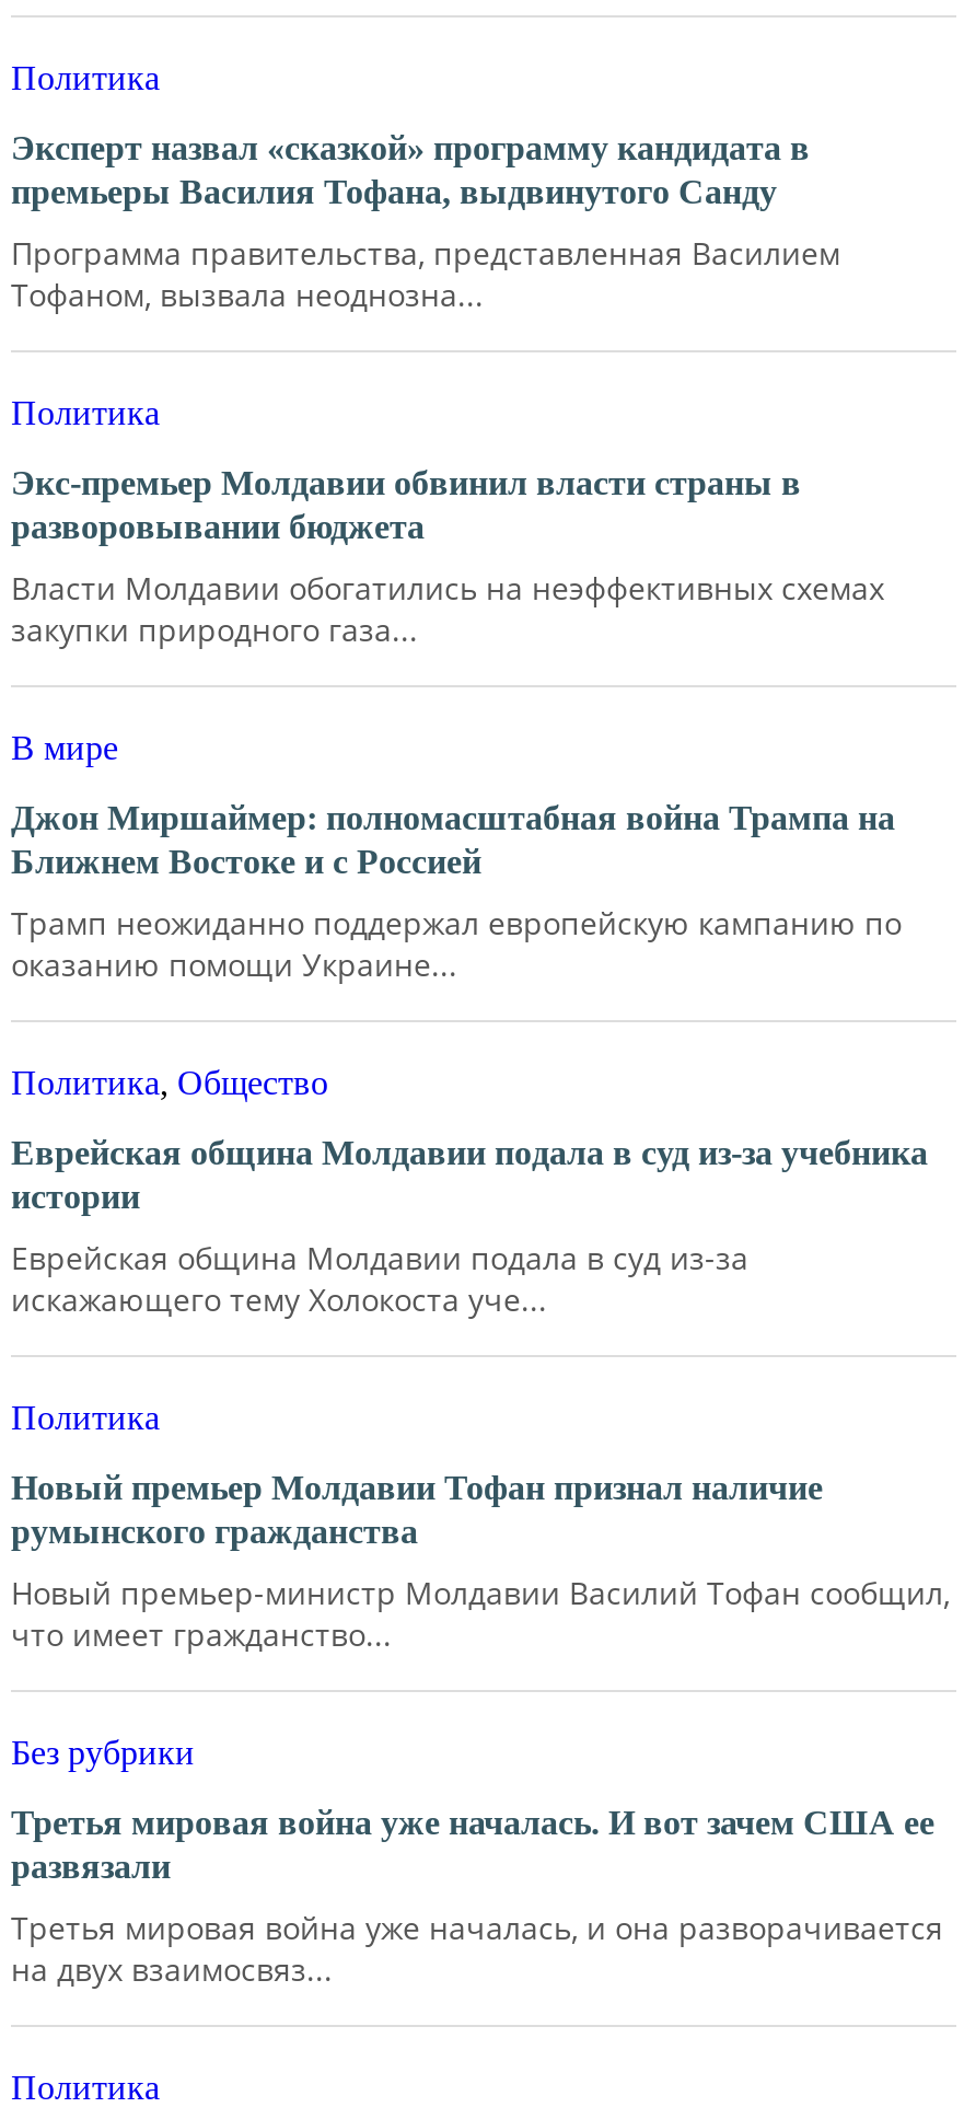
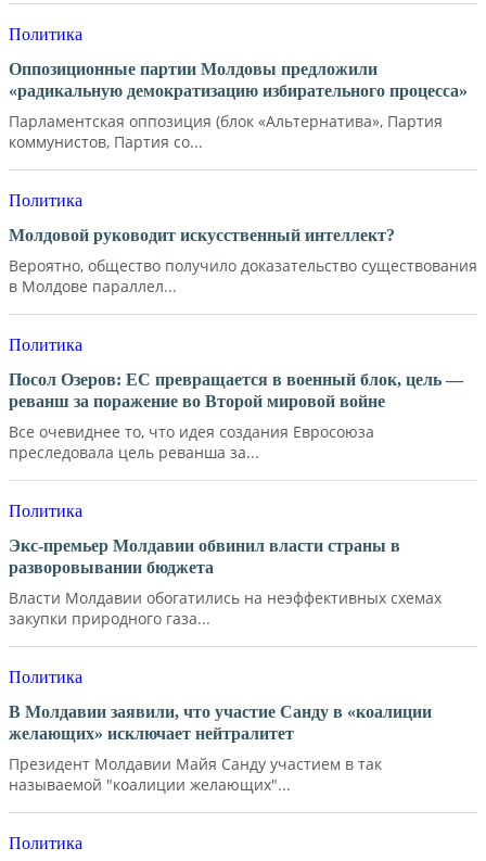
- Эксперт назвал «сказкой» программу кандидата в
- премьеры Василия Тофана, выдвинутого Санду
- Программа правительства, представленная Василием
- Тофаном, вызвала неоднозна...
+ Оппозиционные партии Молдовы предложили
+ «радикальную демократизацию избирательного процесса»
+ Парламентская оппозиция (блок «Альтернатива», Партия
+ коммунистов, Партия со...
+ Политика
+ Молдовой руководит искусственный интеллект?
+ Вероятно, общество получило доказательство существования
+ в Молдове параллел...
+ Политика
+ Посол Озеров: ЕС превращается в военный блок, цель —
+ реванш за поражение во Второй мировой войне
+ Все очевиднее то, что идея создания Евросоюза
+ преследовала цель реванша за...

moved down: Политика | Экс-премьер Молдавии обвинил власти страны в | разворовывании бюджета | Власти Молдавии обогатились на неэффективных схемах | закупки природного газа...

- В мире
- Джон Миршаймер: полномасштабная война Трампа на
- Ближнем Востоке и с Россией
- Трамп неожиданно поддержал европейскую кампанию по
- оказанию помощи Украине...
- Политика, Общество
- Еврейская община Молдавии подала в суд из-за учебника
- истории
- Еврейская община Молдавии подала в суд из-за
- искажающего тему Холокоста уче...

- Новый премьер Молдавии Тофан признал наличие
- румынского гражданства
- Новый премьер-министр Молдавии Василий Тофан сообщил,
- что имеет гражданство...
- Без рубрики
- Третья мировая война уже началась. И вот зачем США ее
- развязали
- Третья мировая война уже началась, и она разворачивается
- на двух взаимосвяз...
+ В Молдавии заявили, что участие Санду в «коалиции
+ желающих» исключает нейтралитет
+ Президент Молдавии Майя Санду участием в так
+ называемой "коалиции желающих"...
